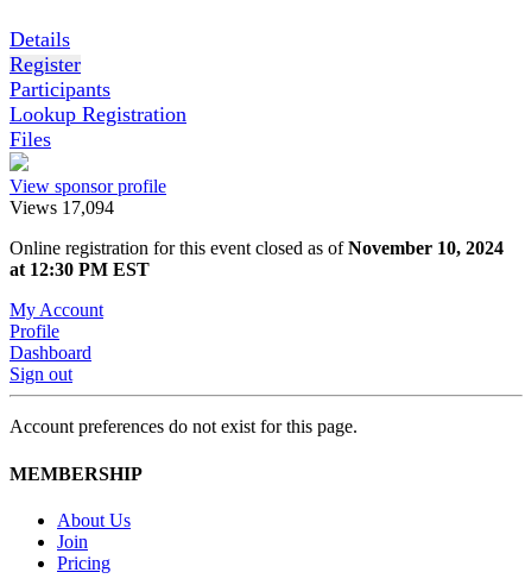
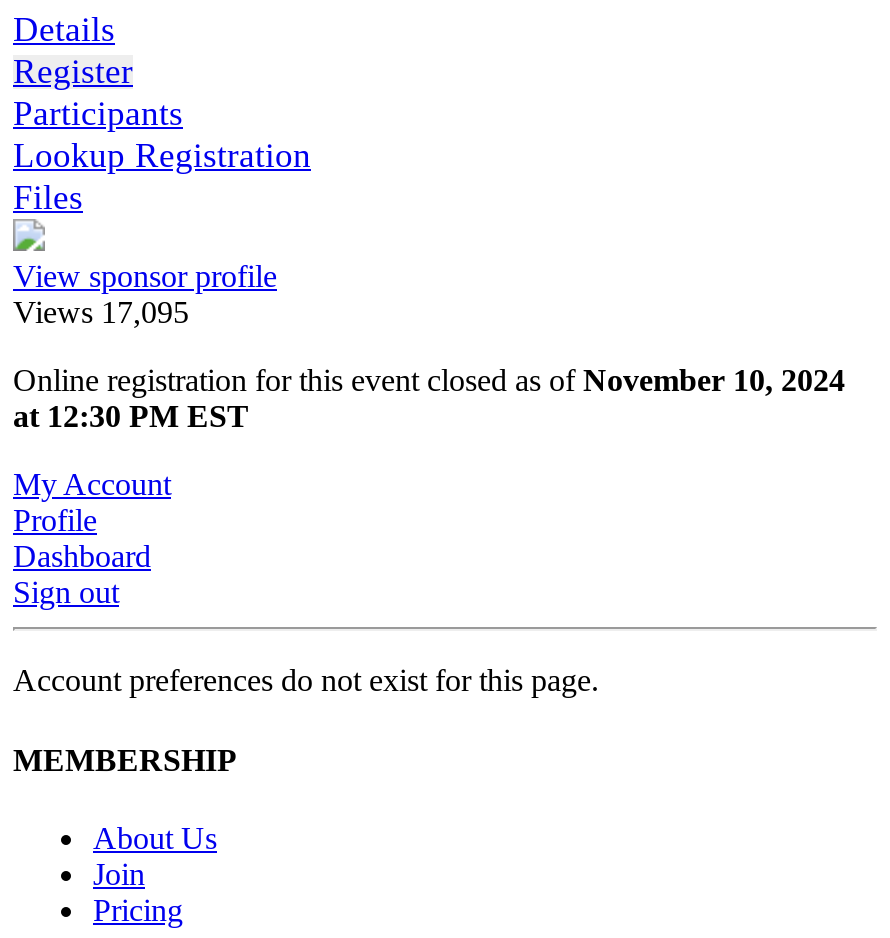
- Views 17,094
+ Views 17,095
